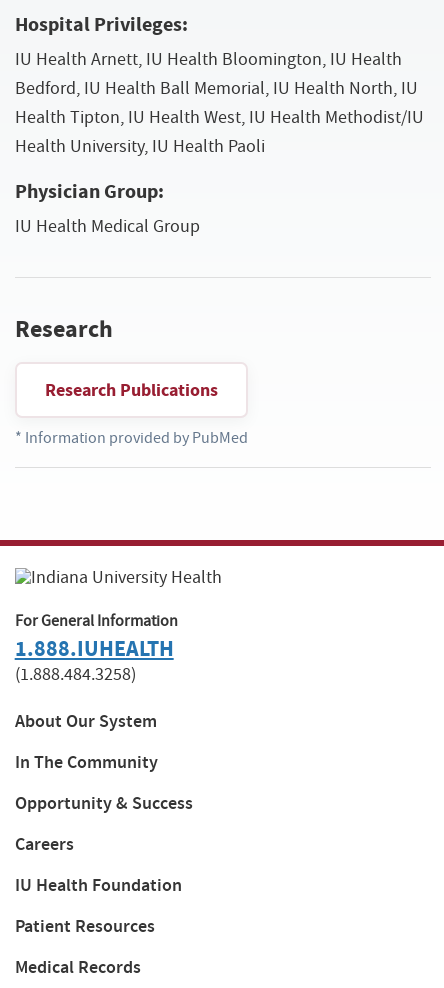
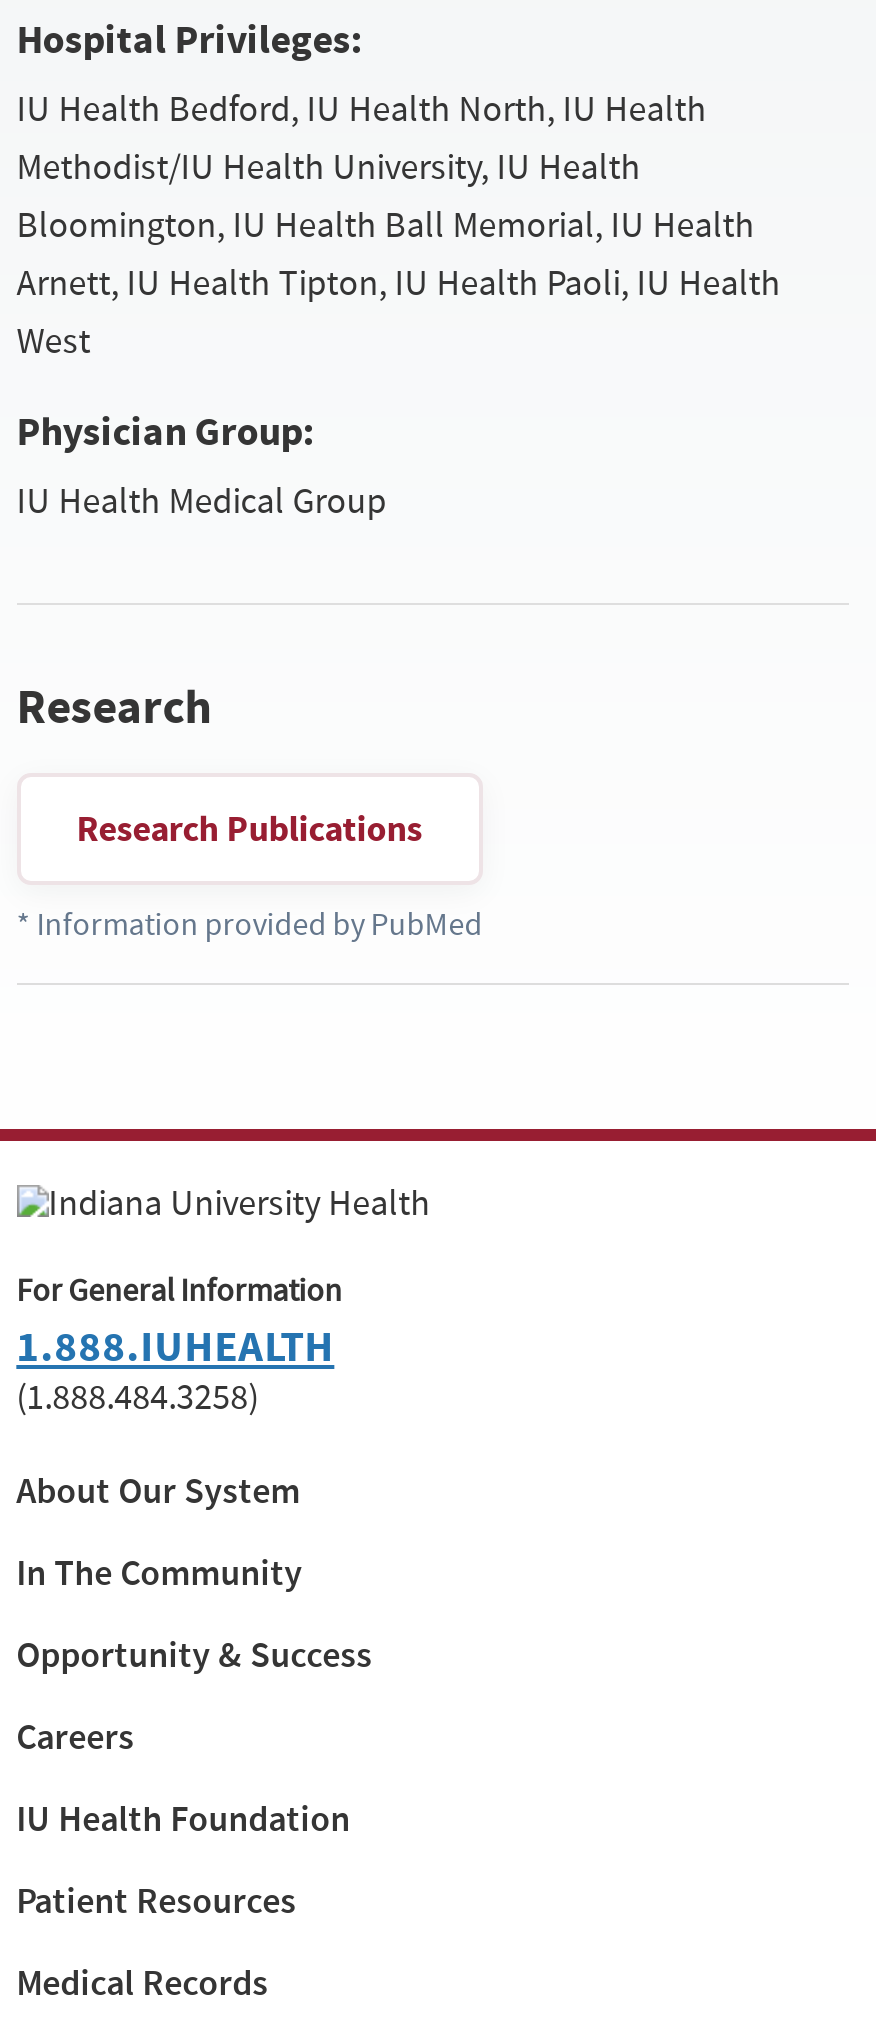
- IU Health Arnett, IU Health Bloomington, IU Health
- Bedford, IU Health Ball Memorial, IU Health North, IU
- Health Tipton, IU Health West, IU Health Methodist/IU
- Health University, IU Health Paoli
+ IU Health Bedford, IU Health North, IU Health
+ Methodist/IU Health University, IU Health
+ Bloomington, IU Health Ball Memorial, IU Health
+ Arnett, IU Health Tipton, IU Health Paoli, IU Health
+ West
